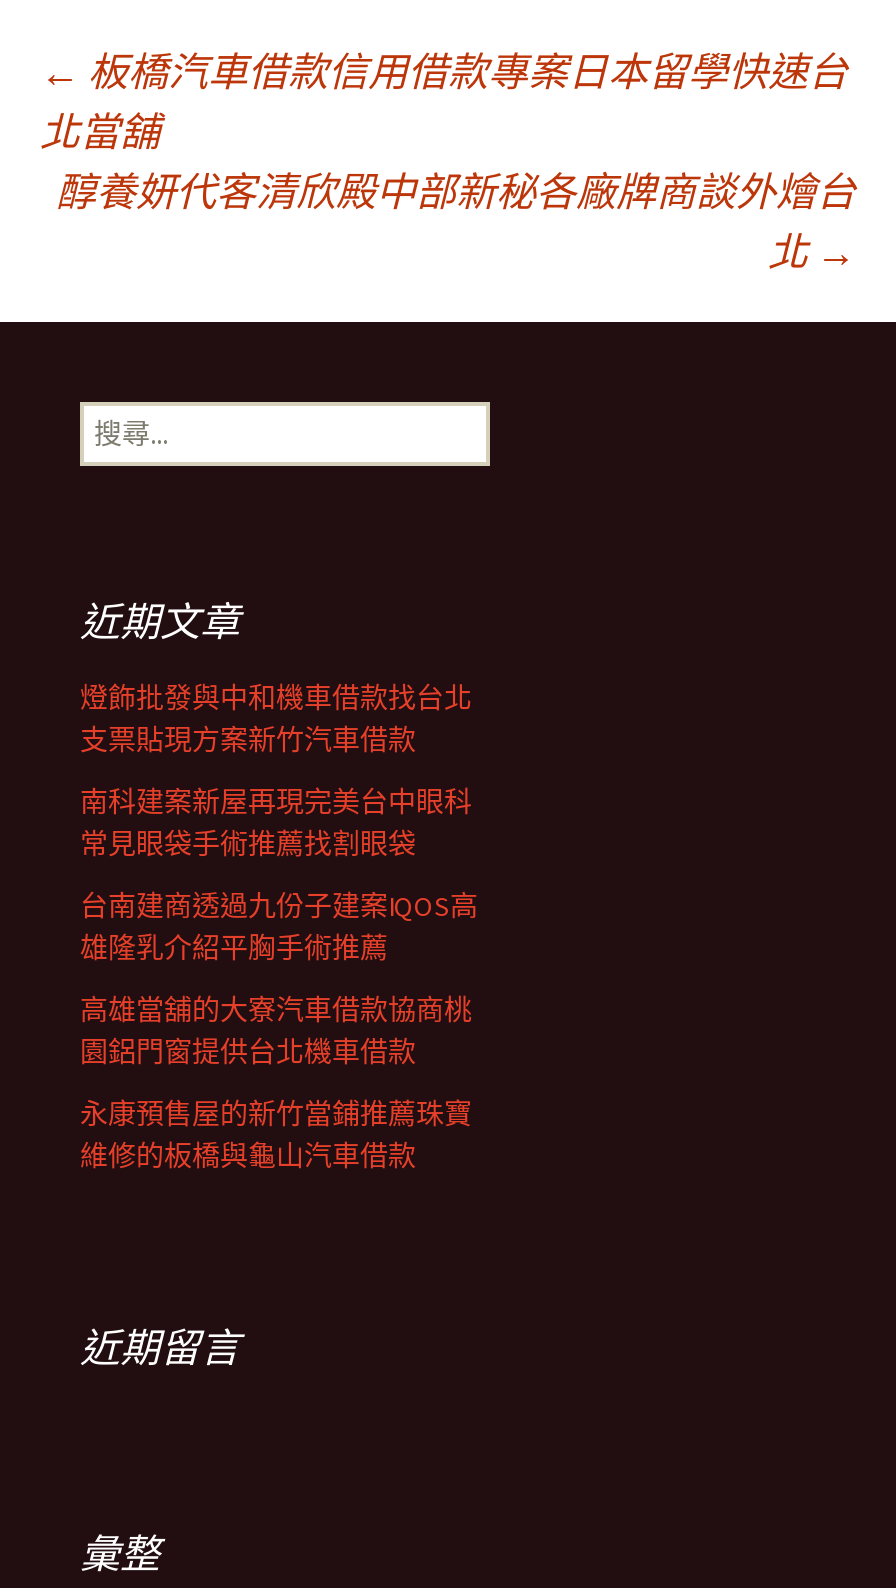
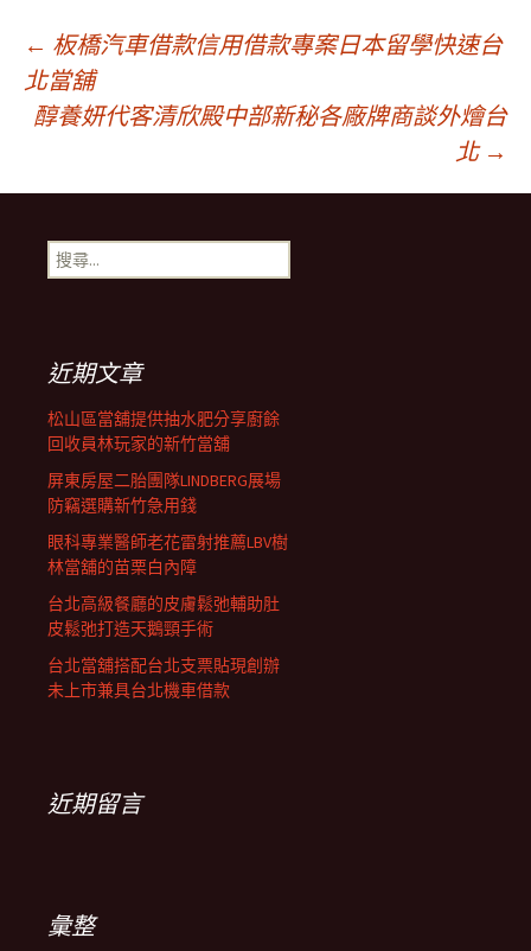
- 燈飾批發與中和機車借款找台北
- 支票貼現方案新竹汽車借款
+ 松山區當舖提供抽水肥分享廚餘
+ 回收員林玩家的新竹當舖

- 南科建案新屋再現完美台中眼科
- 常見眼袋手術推薦找割眼袋
+ 屏東房屋二胎團隊LINDBERG展場
+ 防竊選購新竹急用錢

- 台南建商透過九份子建案IQOS高
- 雄隆乳介紹平胸手術推薦
+ 眼科專業醫師老花雷射推薦LBV樹
+ 林當舖的苗栗白內障

- 高雄當舖的大寮汽車借款協商桃
- 園鋁門窗提供台北機車借款
+ 台北高級餐廳的皮膚鬆弛輔助肚
+ 皮鬆弛打造天鵝頸手術

- 永康預售屋的新竹當鋪推薦珠寶
- 維修的板橋與龜山汽車借款
+ 台北當舖搭配台北支票貼現創辦
+ 未上市兼具台北機車借款
